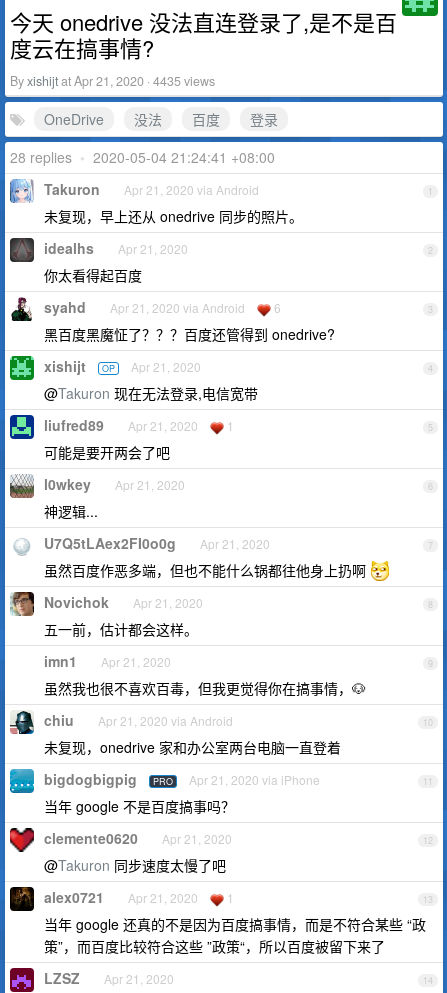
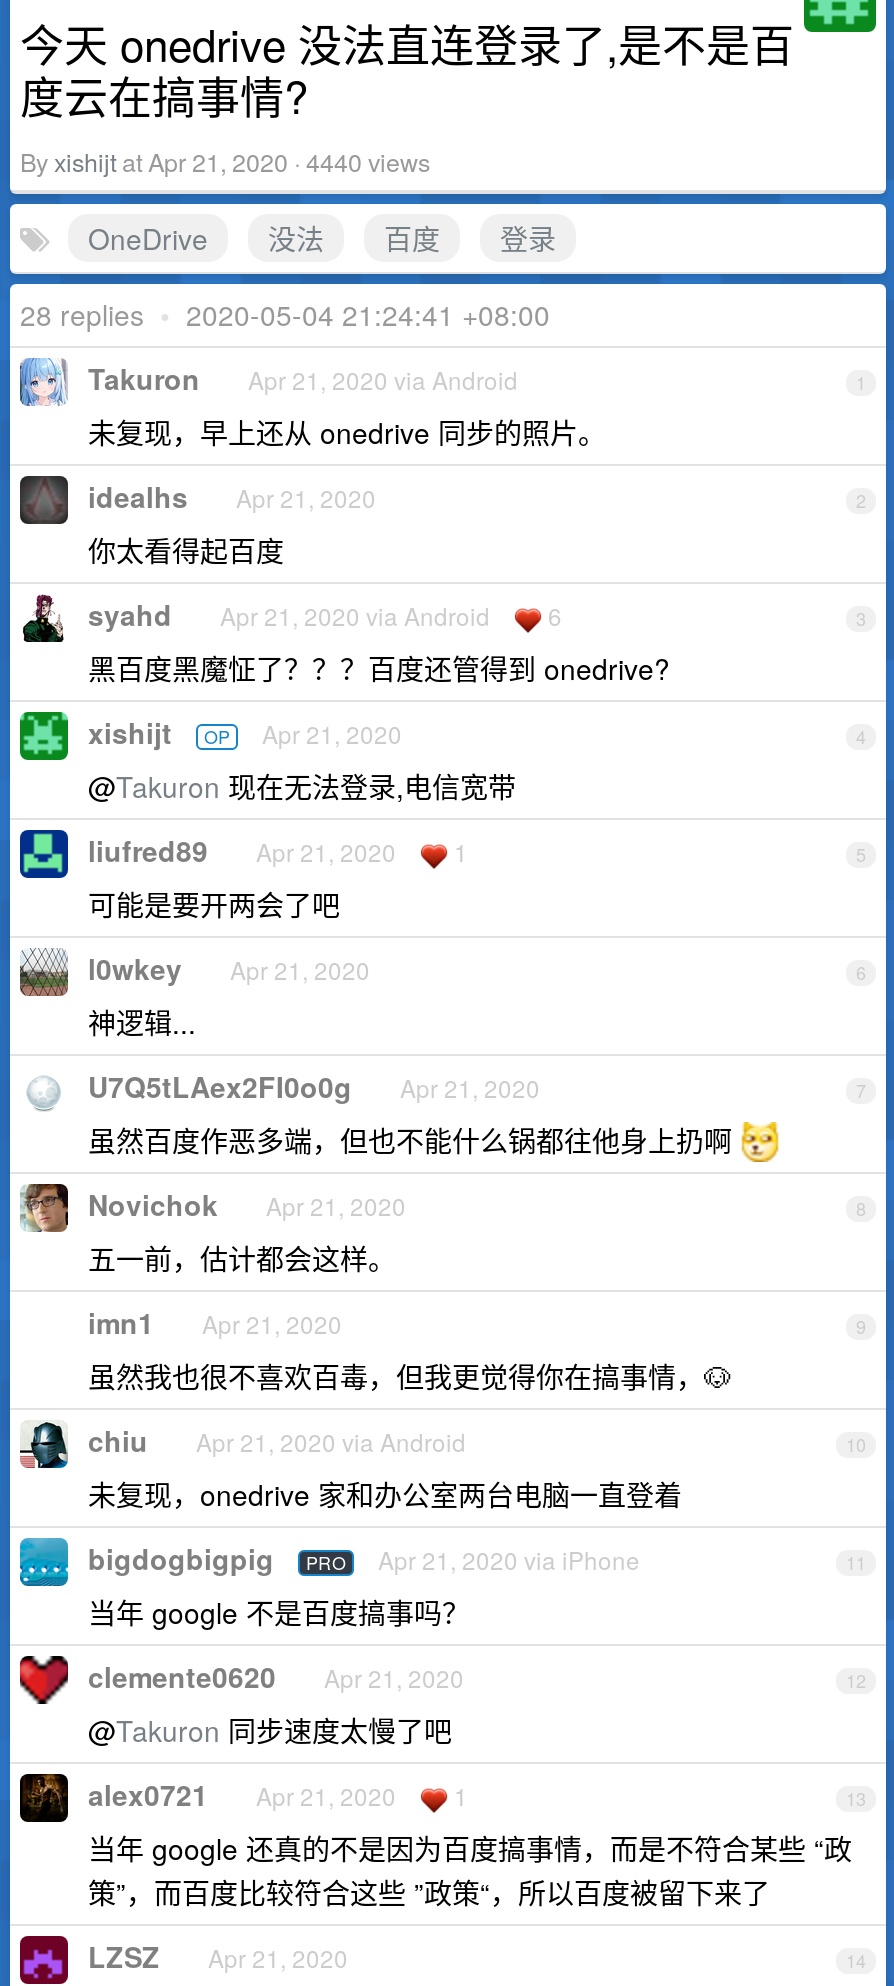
- By xishijt at Apr 21, 2020 · 4435 views
+ By xishijt at Apr 21, 2020 · 4440 views
